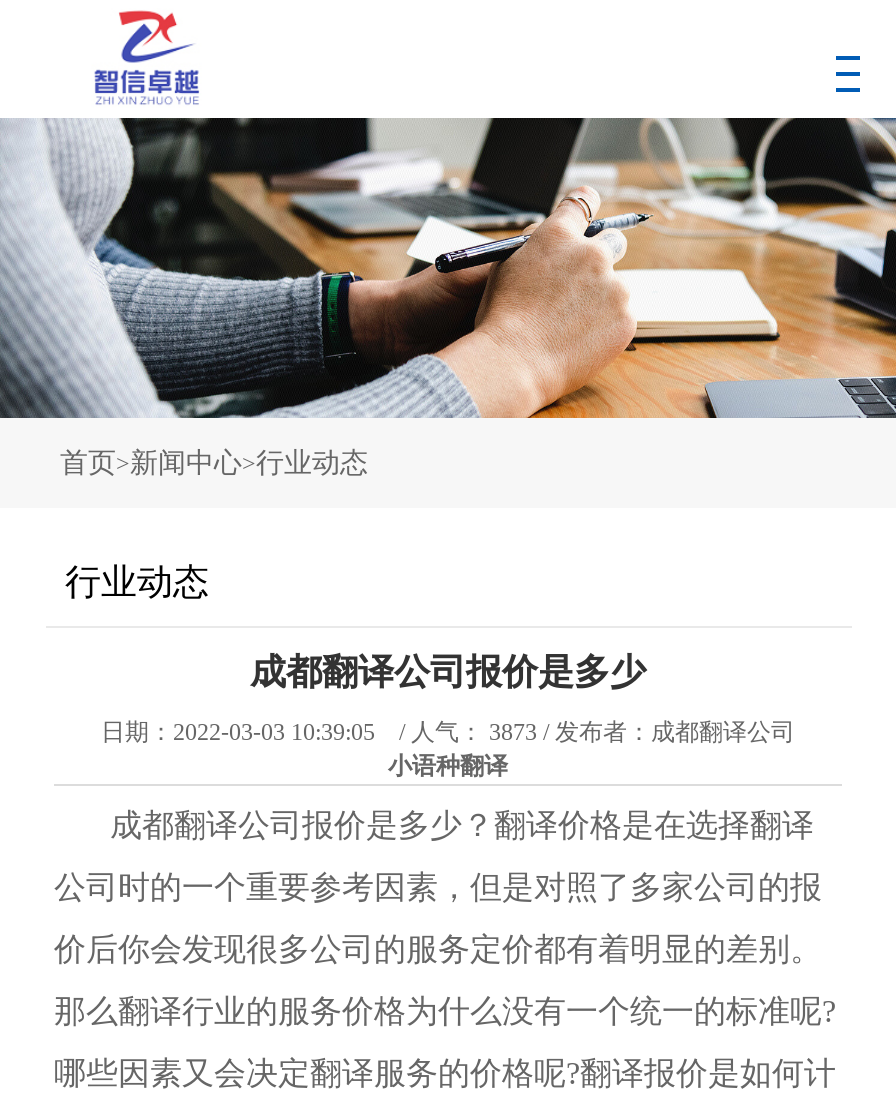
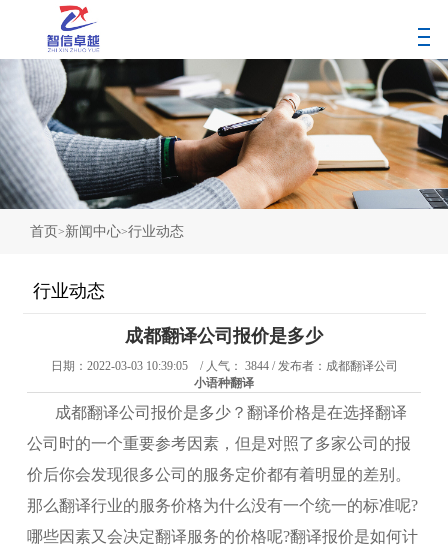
- 日期：2022-03-03 10:39:05 / 人气： 3873 / 发布者：成都翻译公司
+ 日期：2022-03-03 10:39:05 / 人气： 3844 / 发布者：成都翻译公司
